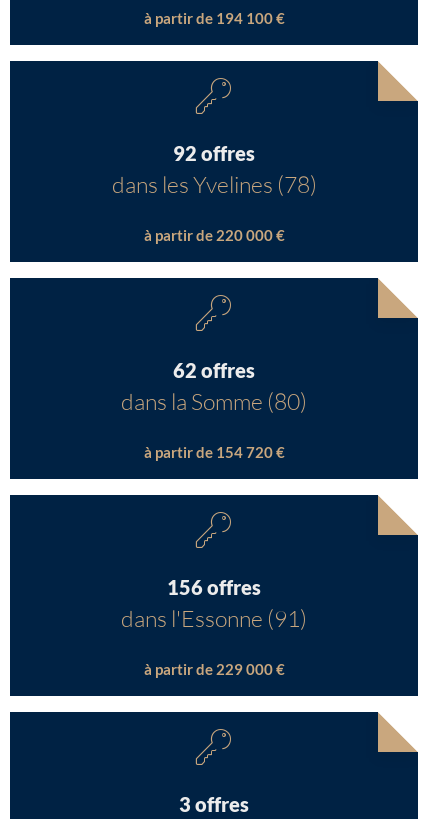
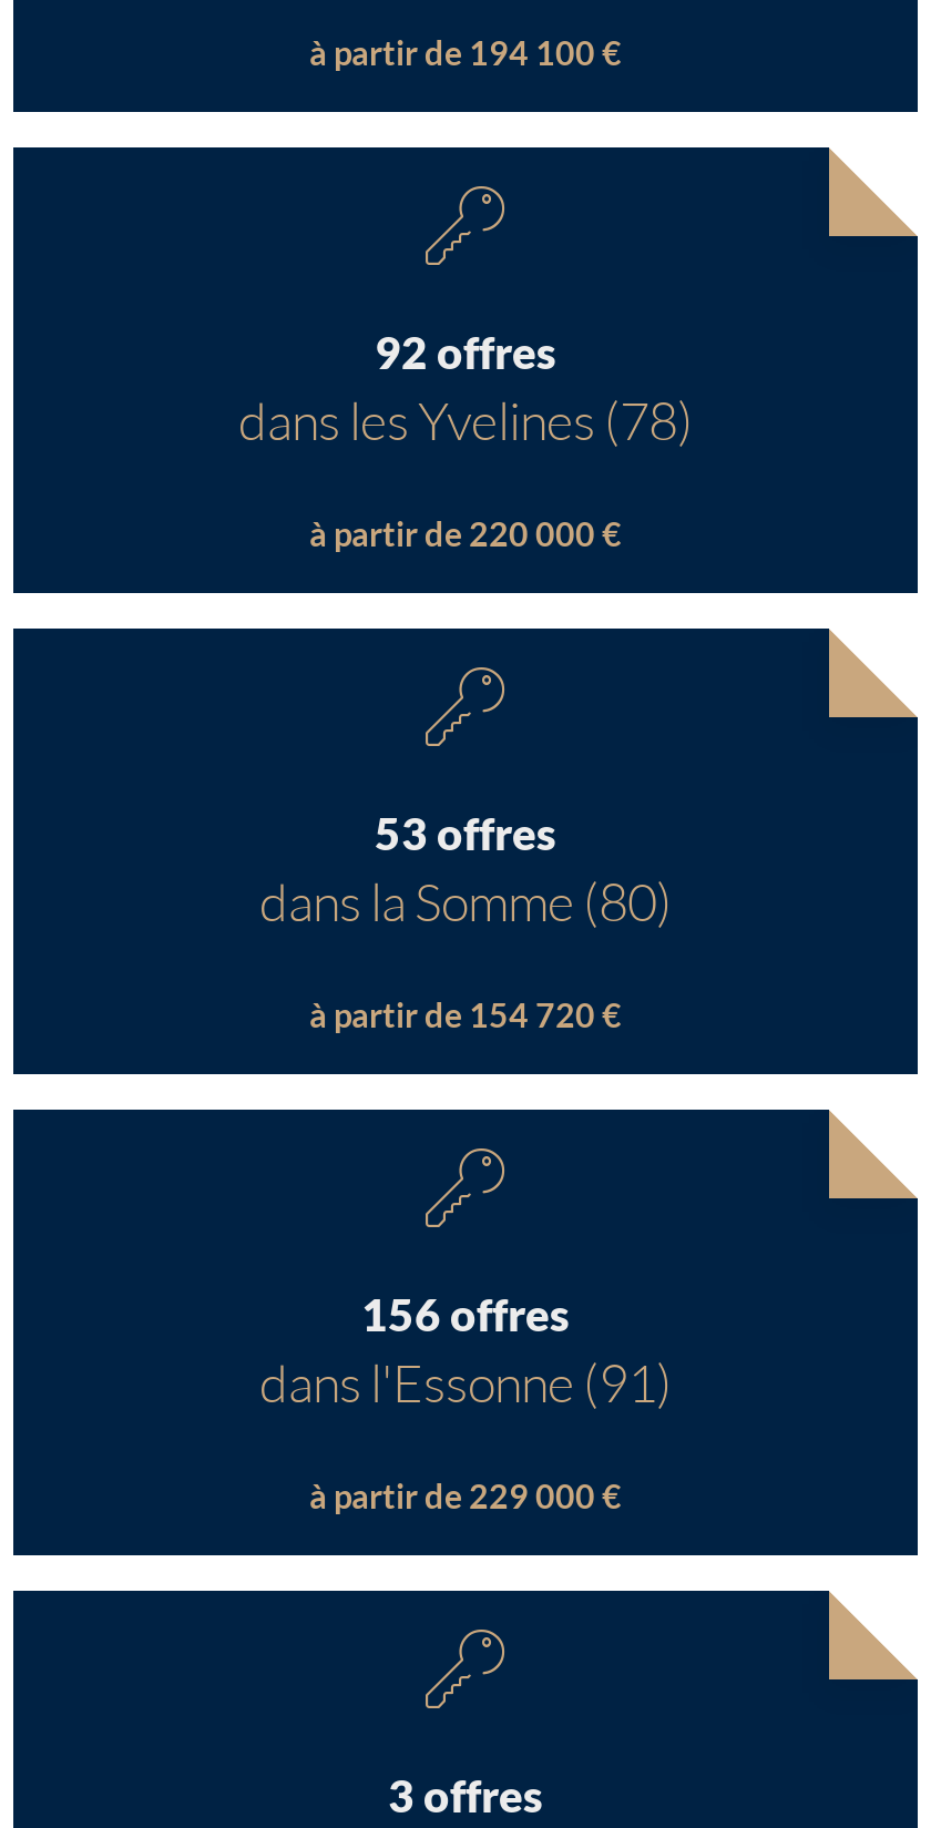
- 62 offres
+ 53 offres
